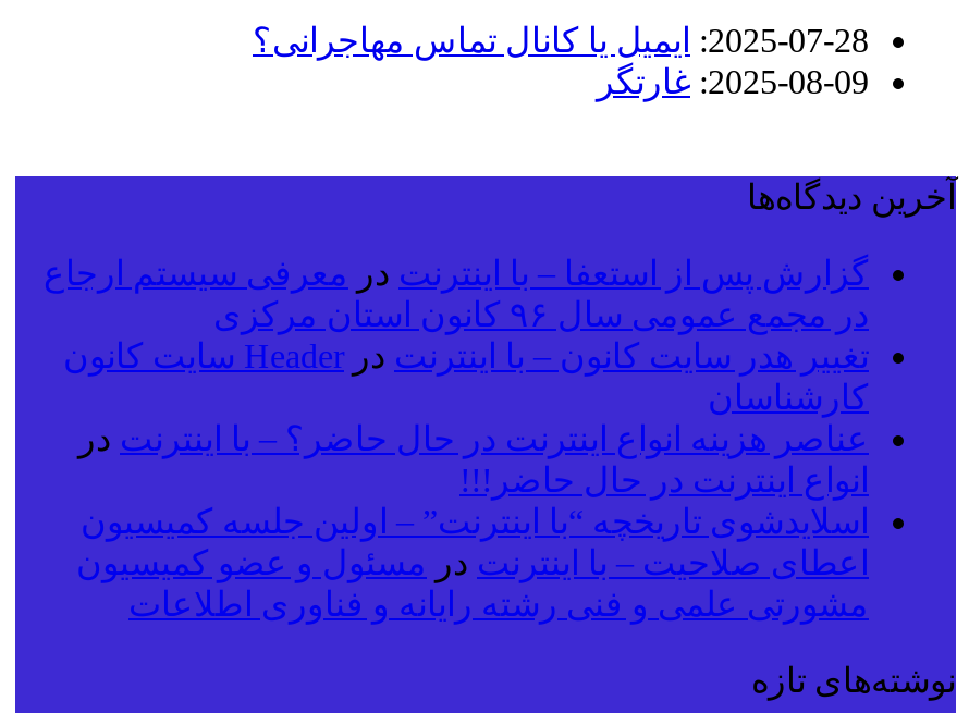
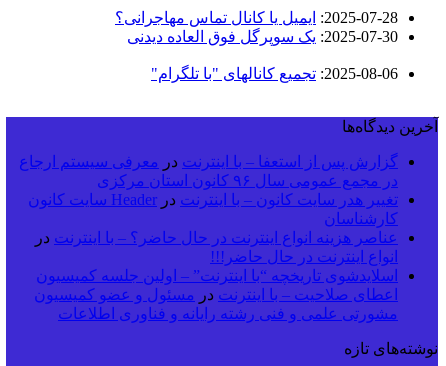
- 2025-08-09
- : غارتگر
+ 2025-07-30
+ : یک سوپرگل فوق العاده دیدنی
+ 2025-08-06
+ : تجمیع کانالهای "با تلگرام"
